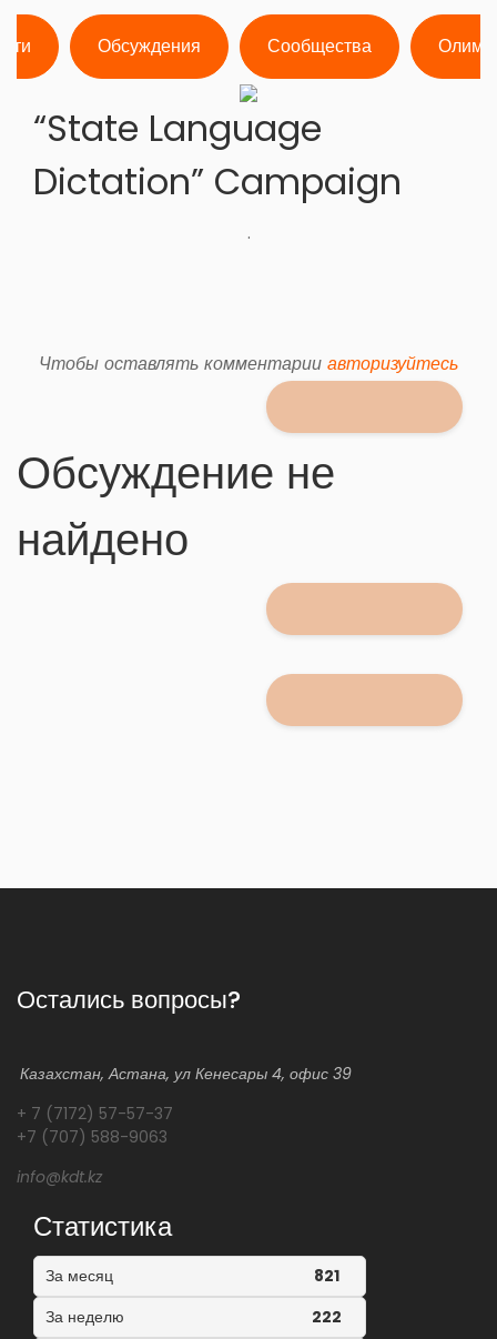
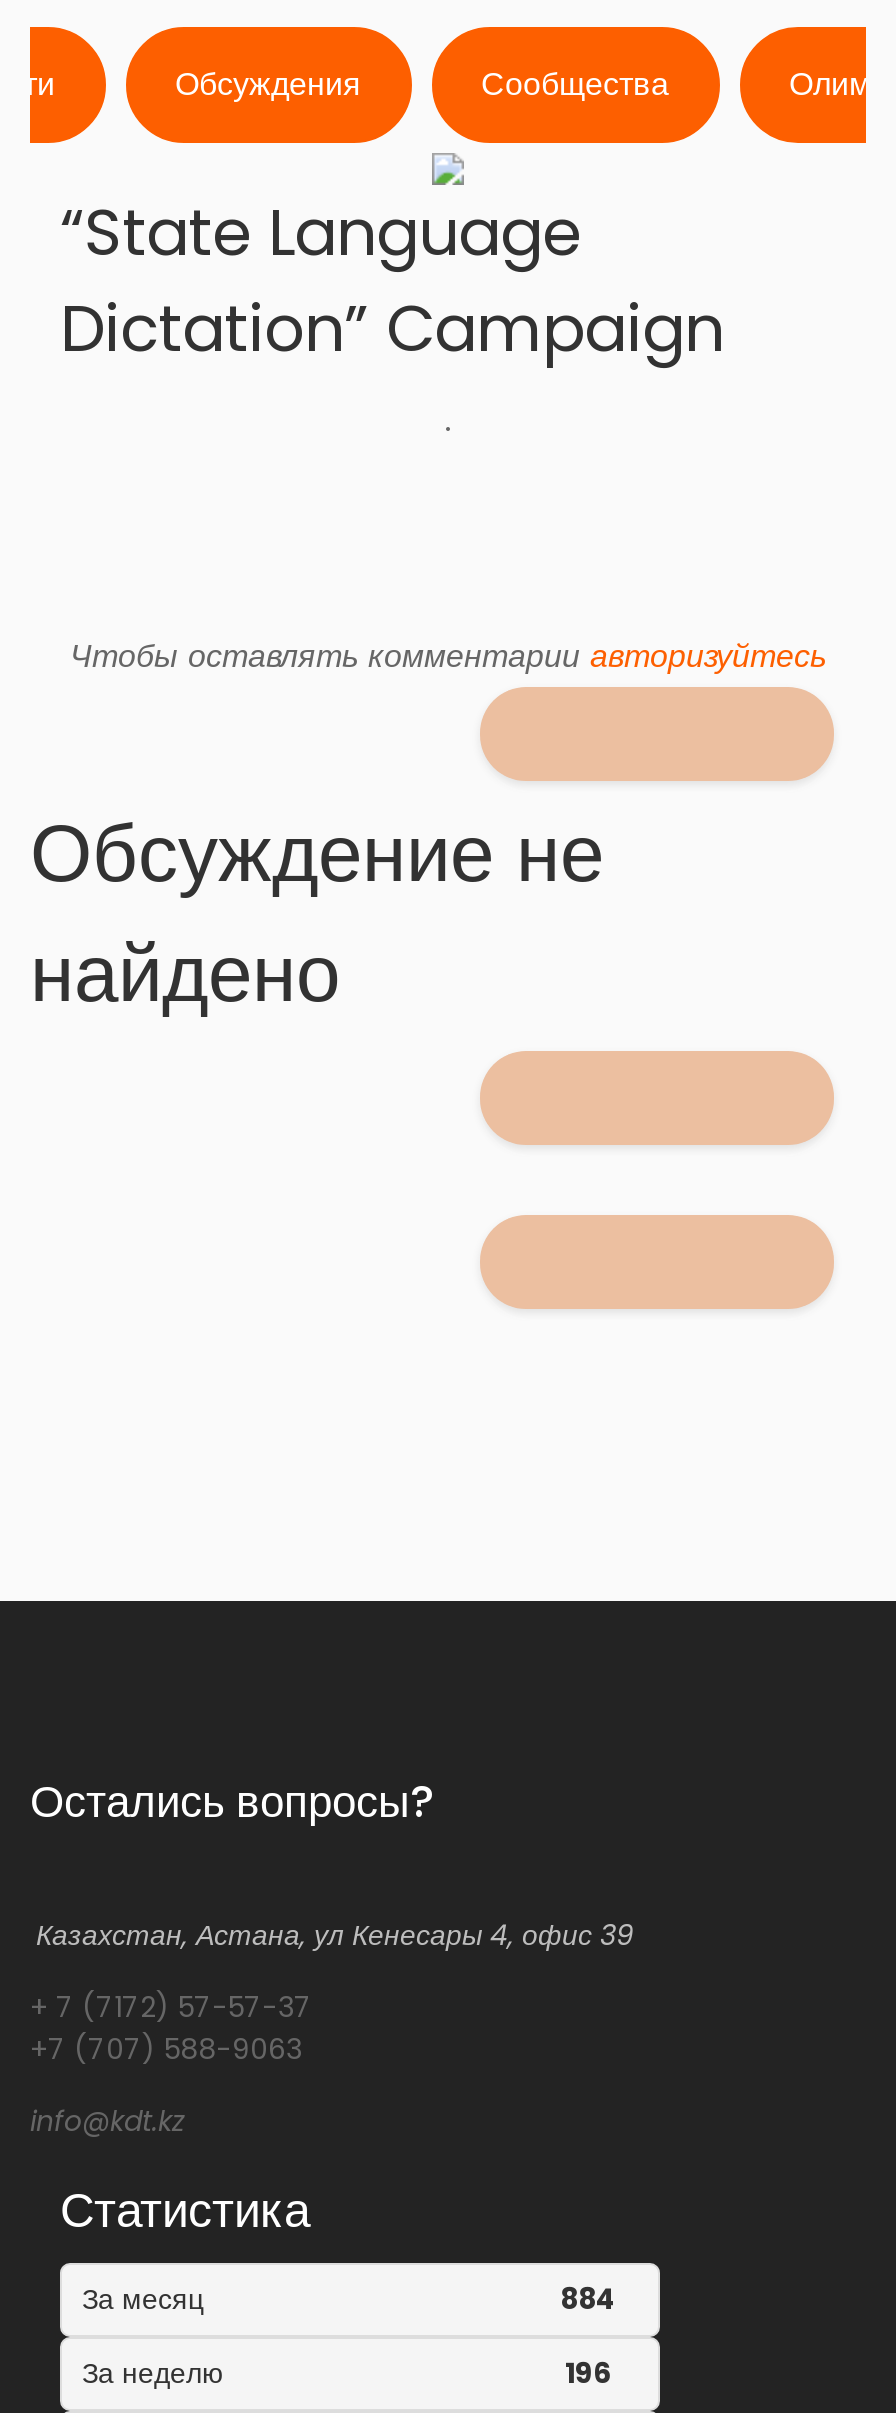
- 821
+ 884

- 222
+ 196
